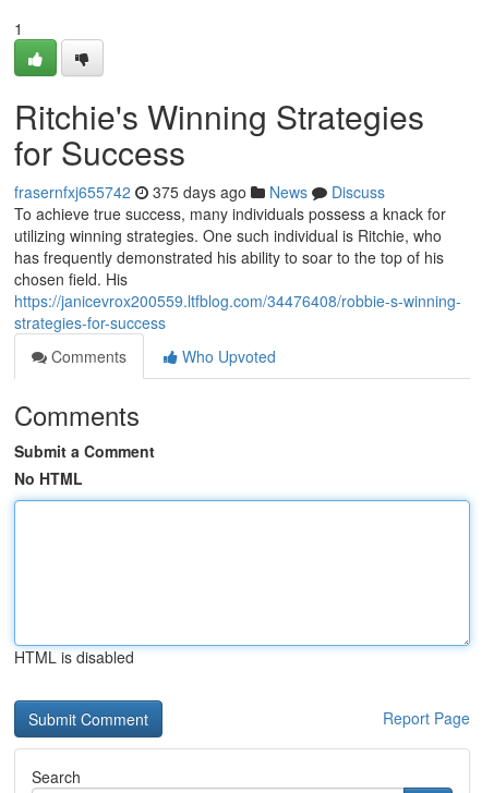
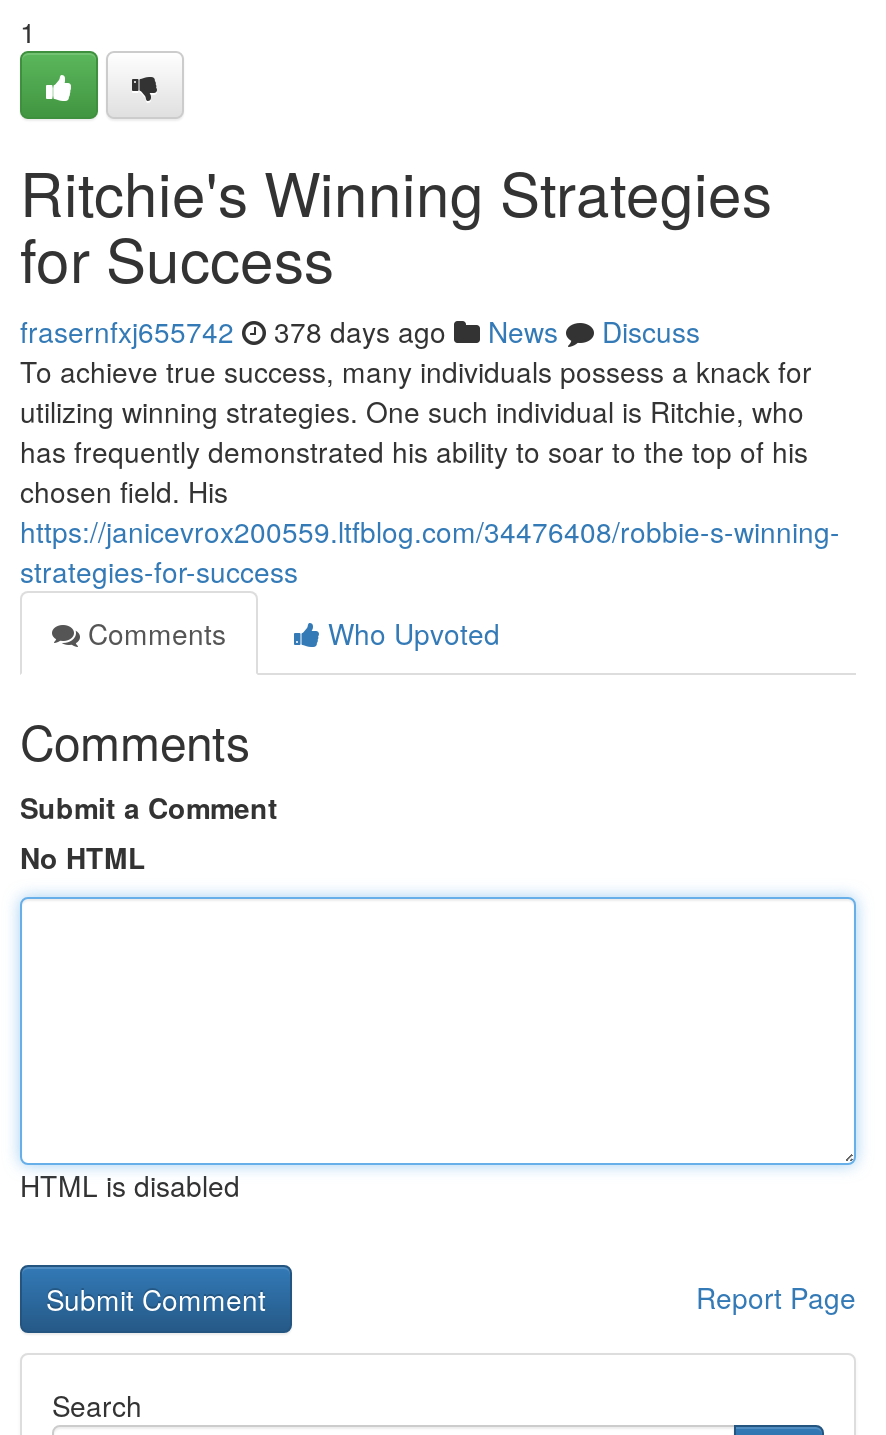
- frasernfxj655742 375 days ago News Discuss
+ frasernfxj655742 378 days ago News Discuss
